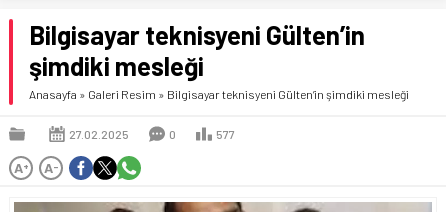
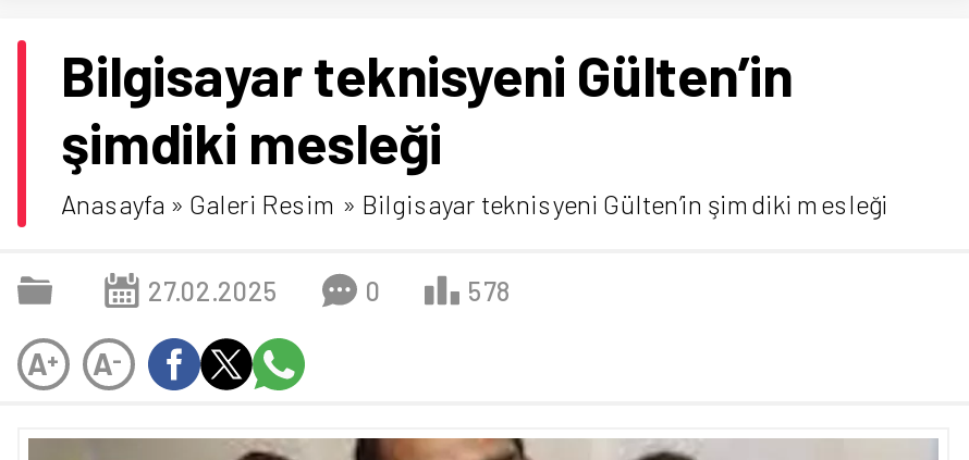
- 577
+ 578
